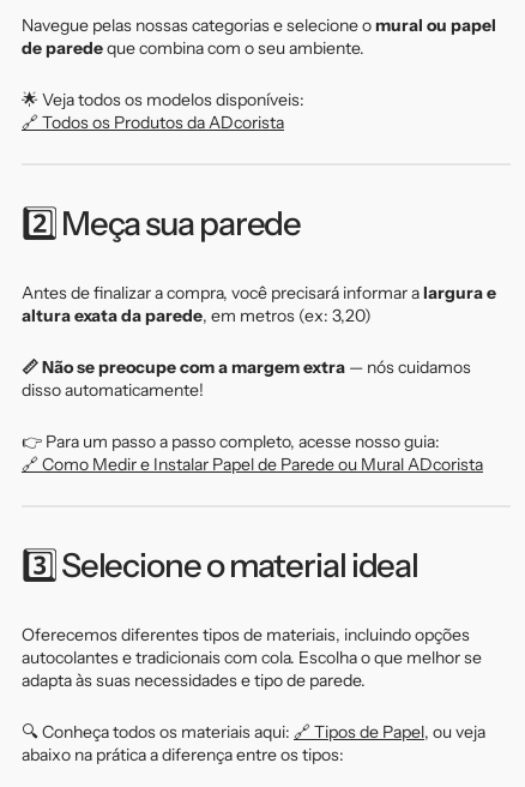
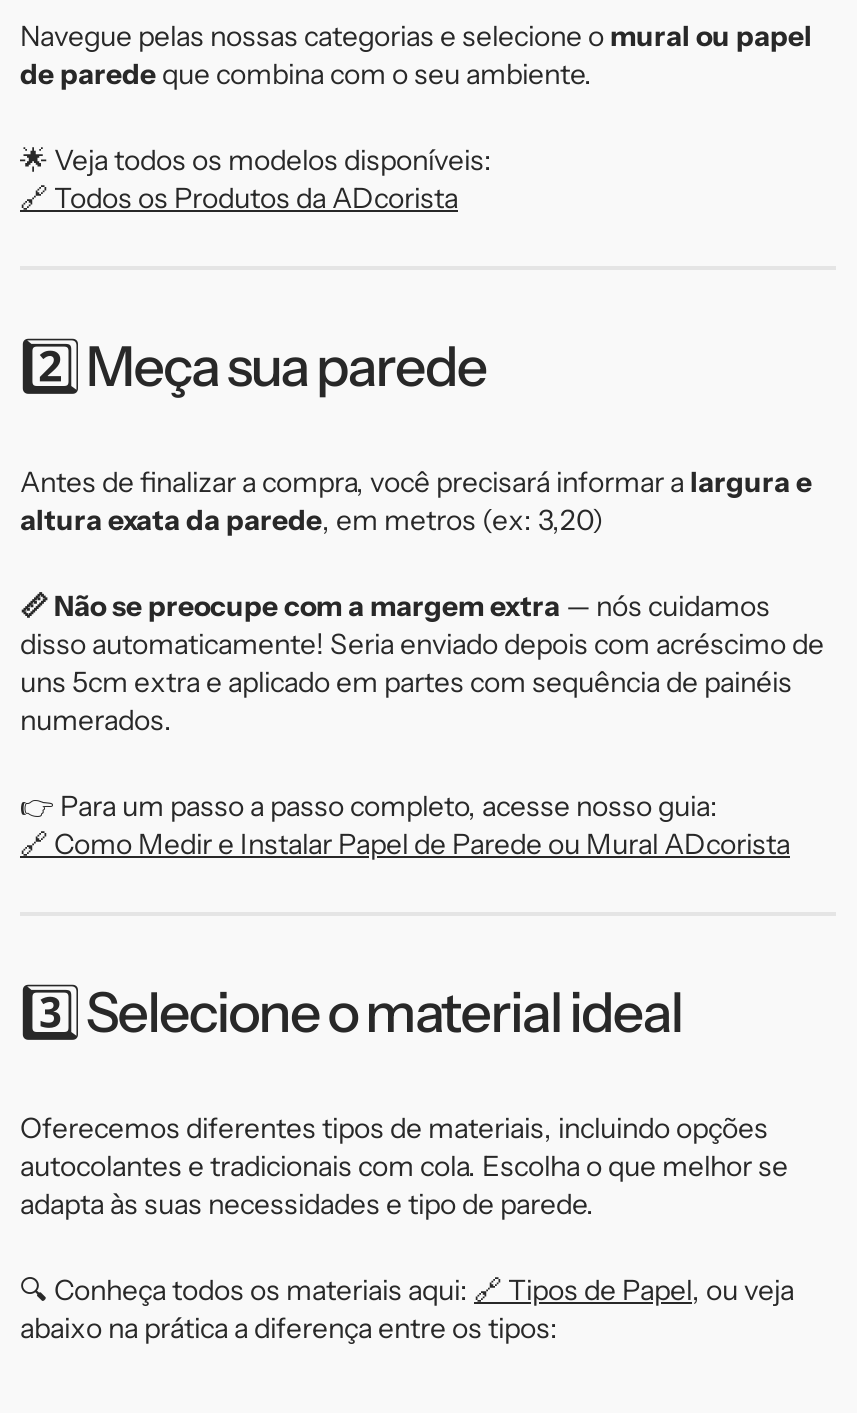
- disso automaticamente!
+ disso automaticamente! Seria enviado depois com acréscimo de
+ uns 5cm extra e aplicado em partes com sequência de painéis
+ numerados.
